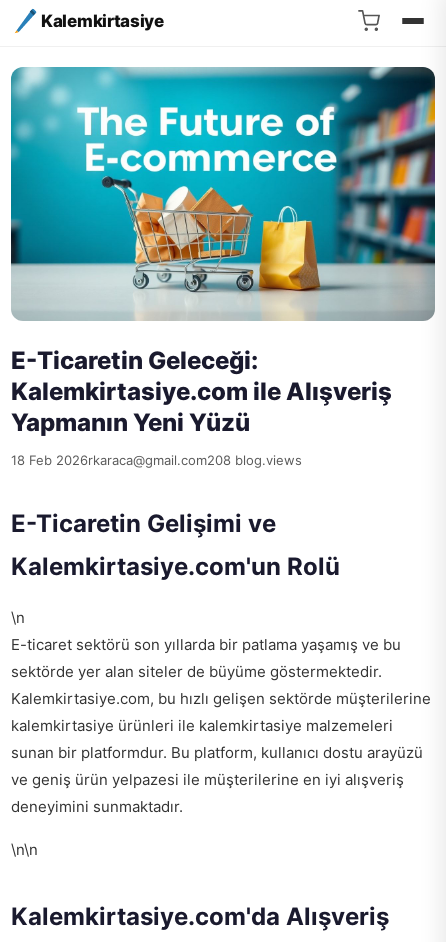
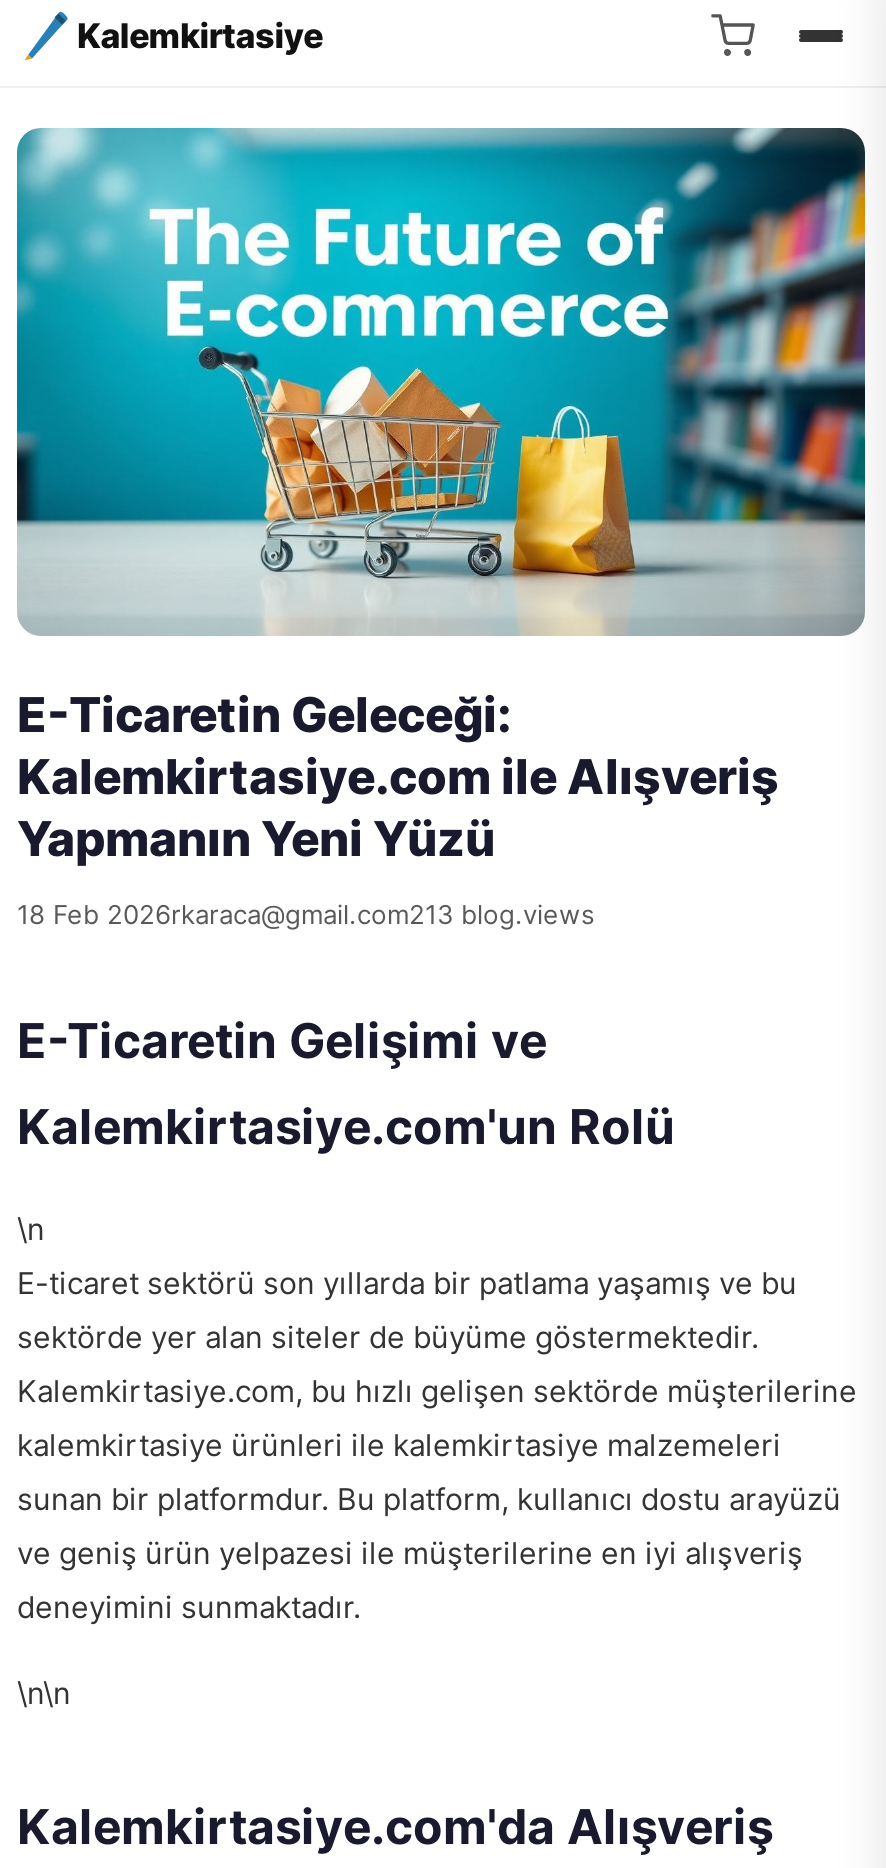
- 18 Feb 2026rkaraca@gmail.com208 blog.views
+ 18 Feb 2026rkaraca@gmail.com213 blog.views
